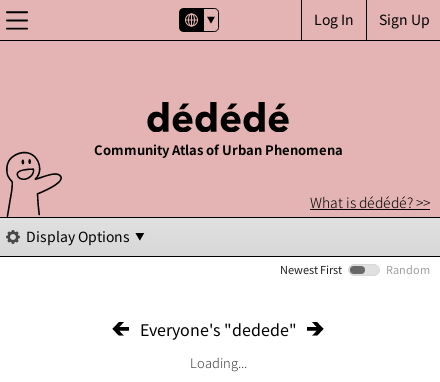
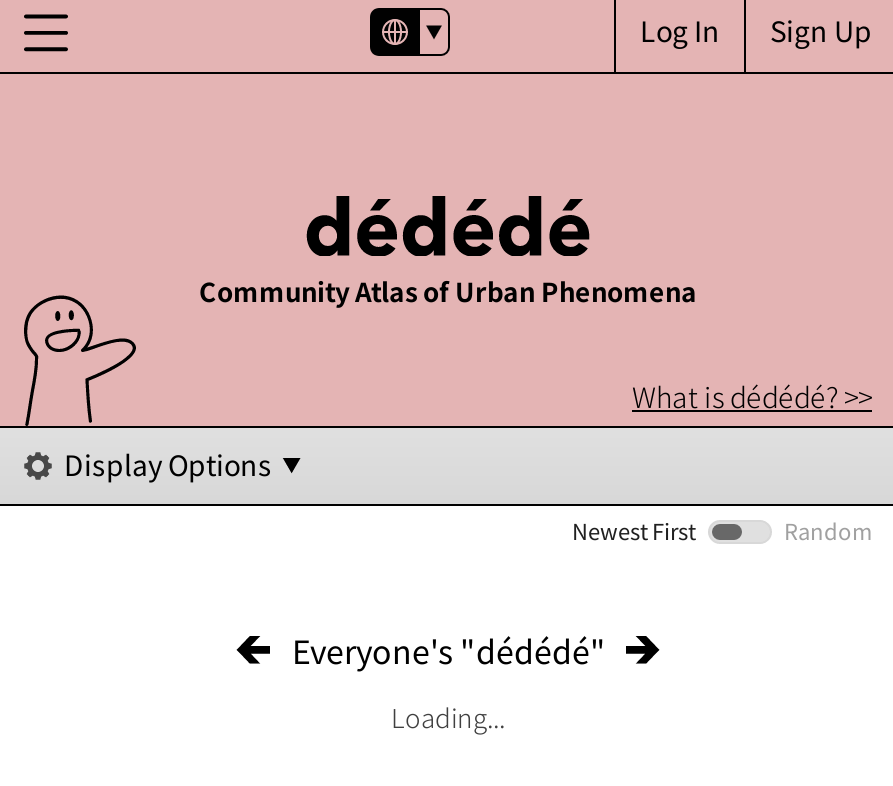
- Everyone's "dedede"
+ Everyone's "dédédé"
